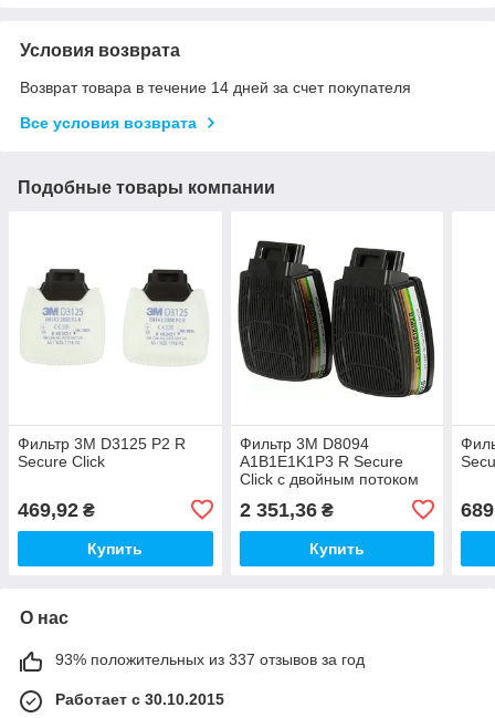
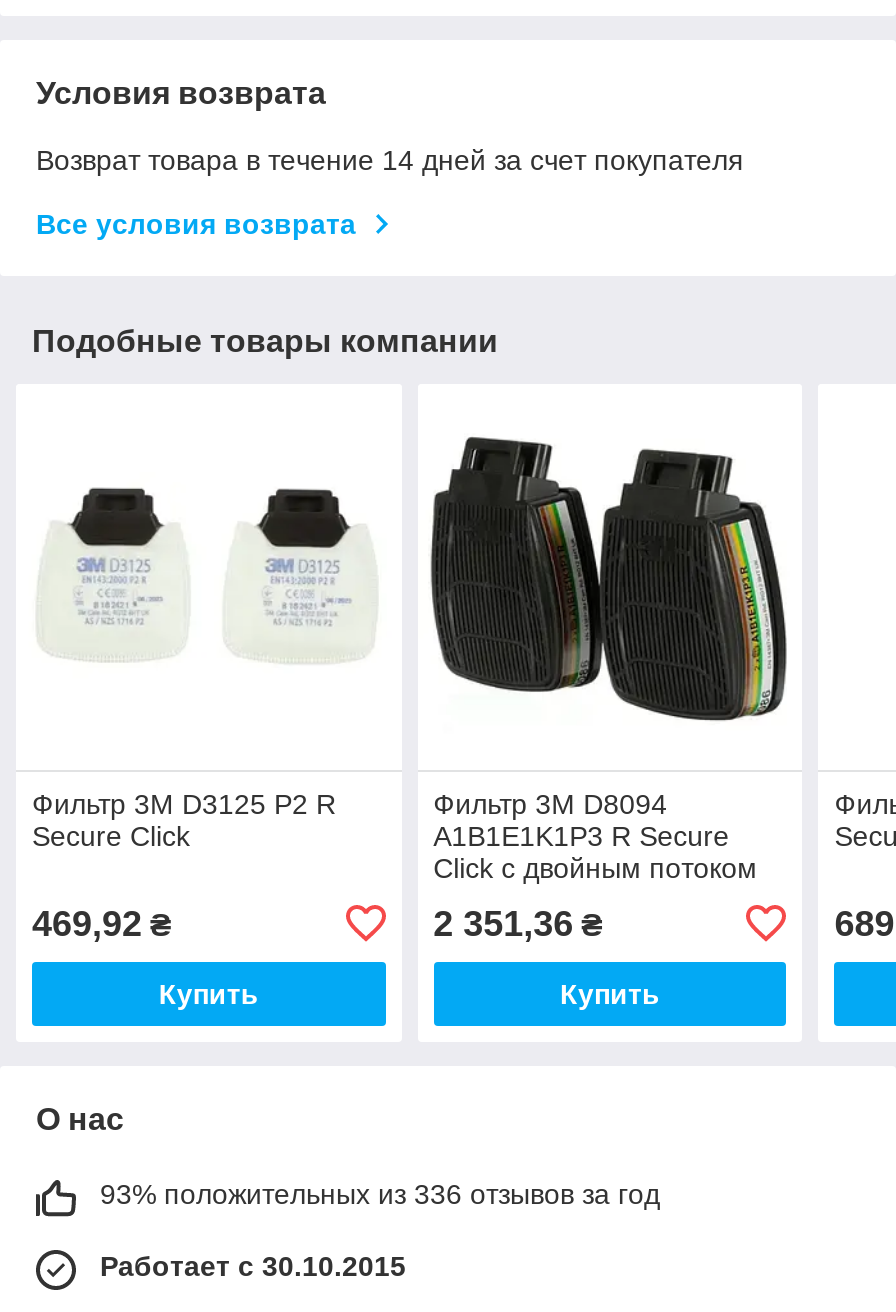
- 93% положительных из 337 отзывов за год
+ 93% положительных из 336 отзывов за год
